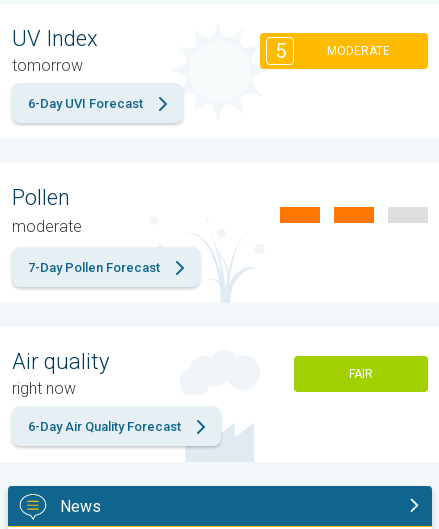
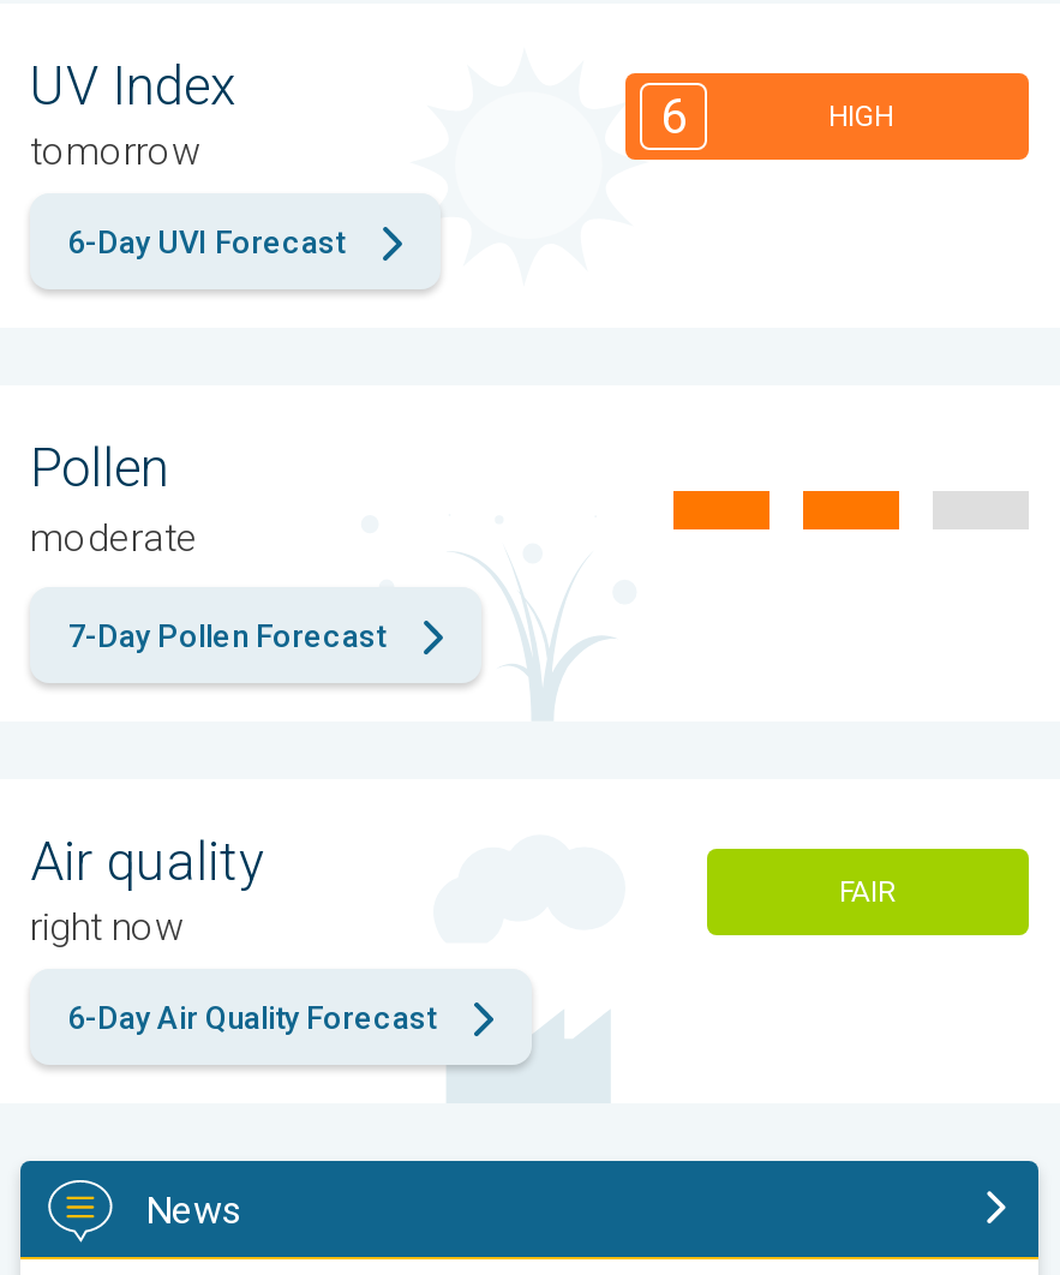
- 5
- MODERATE
+ 6
+ HIGH
